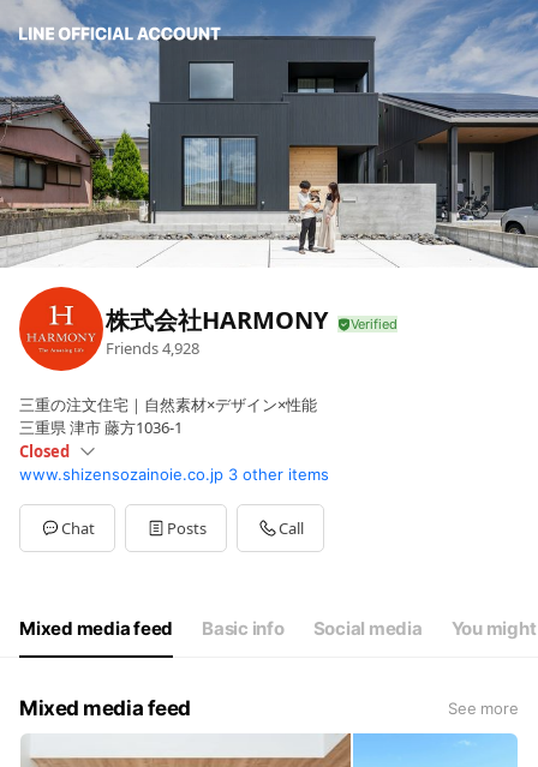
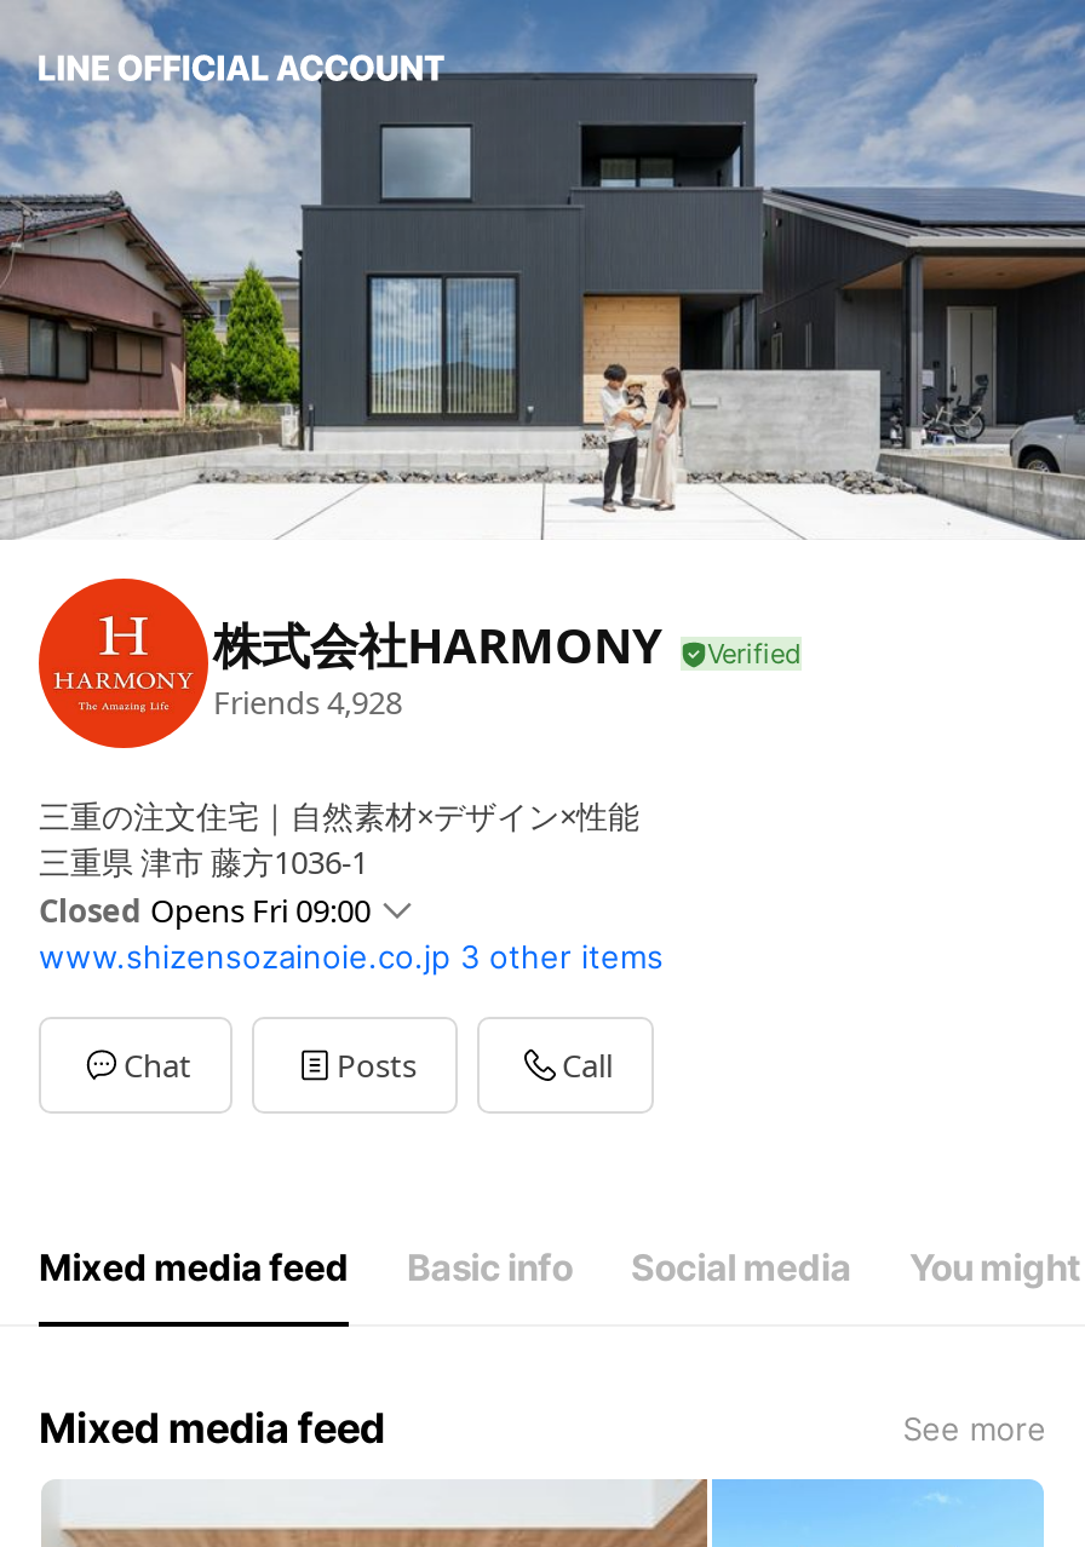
- Closed
+ Closed Opens Fri 09:00
